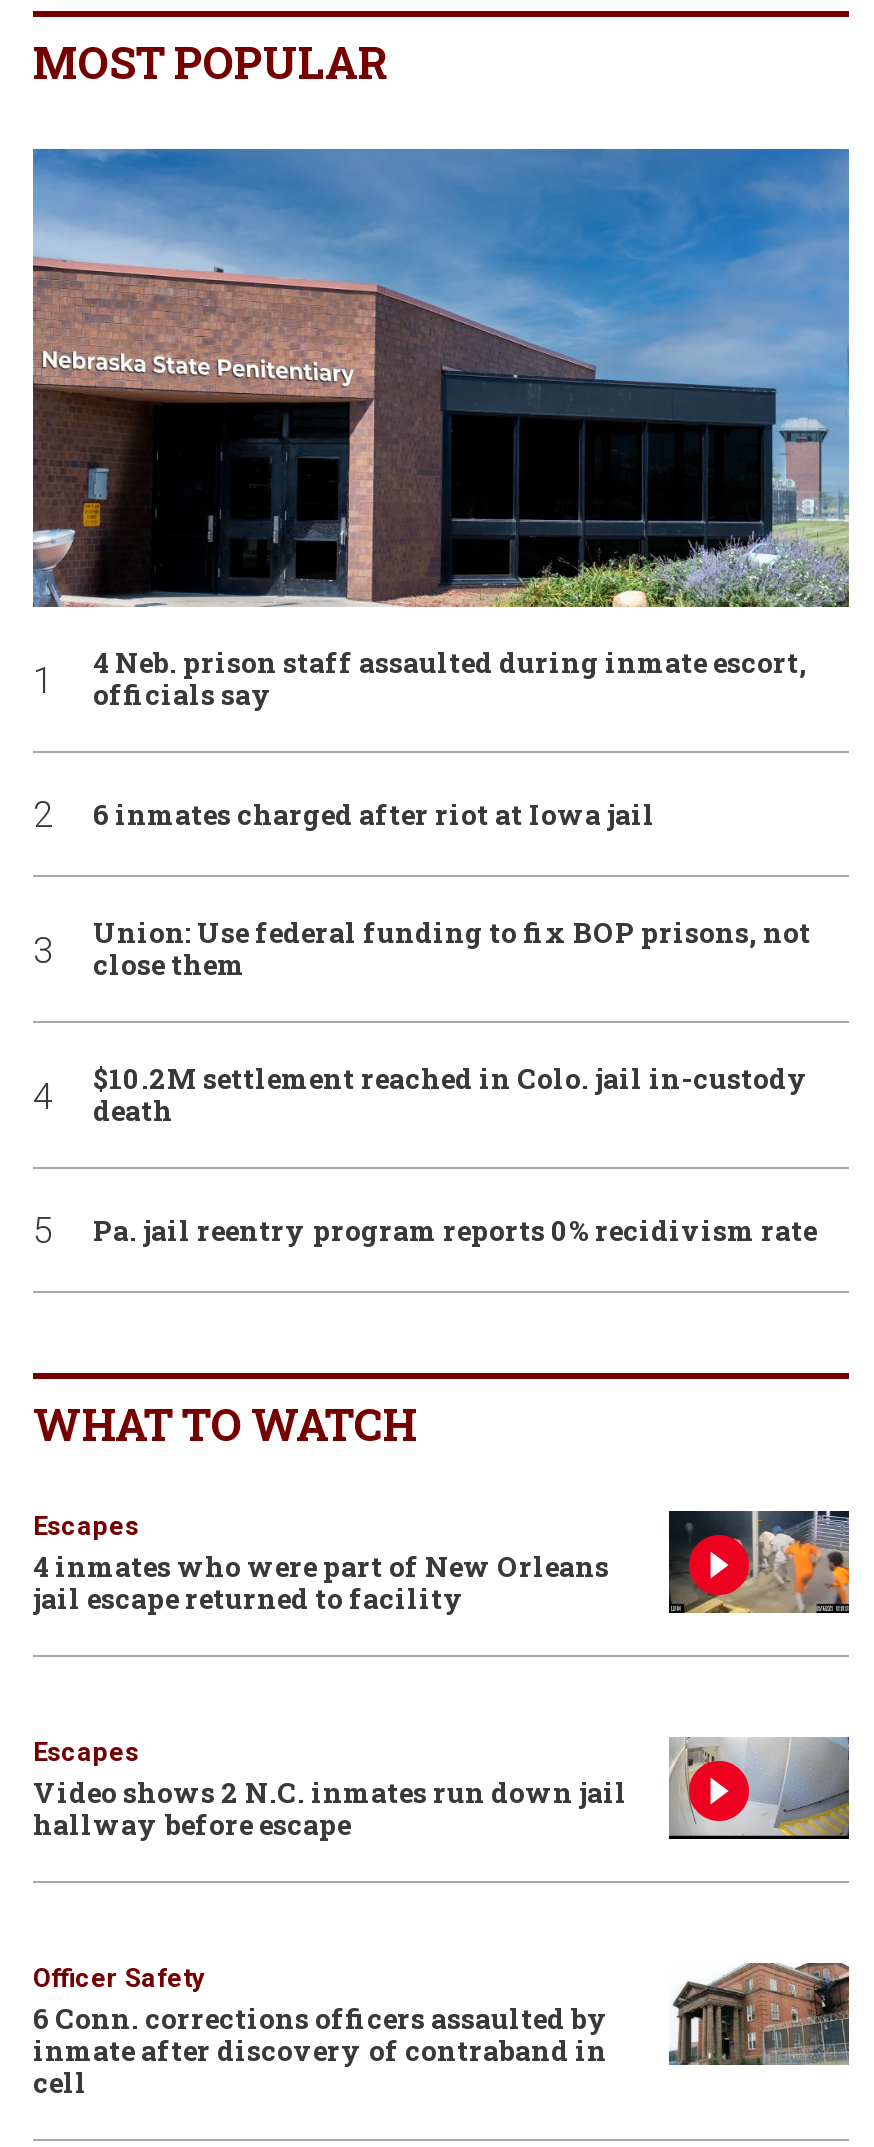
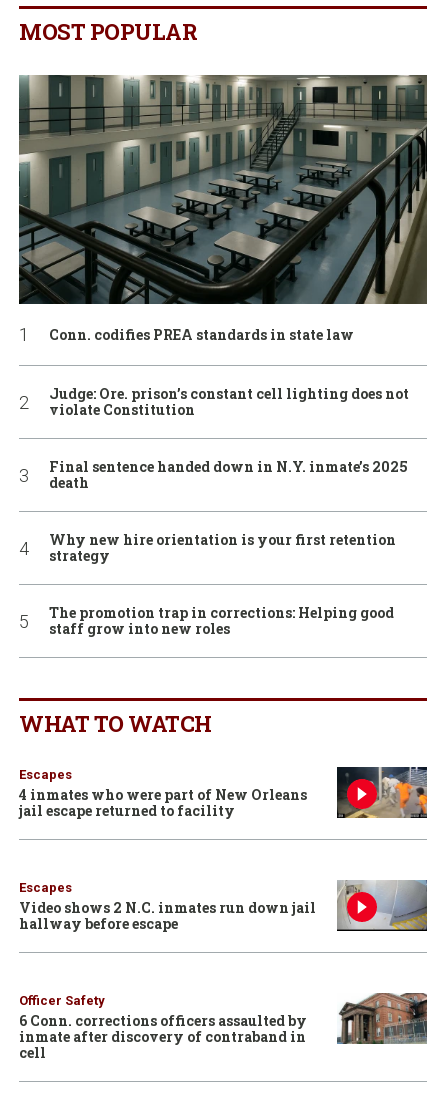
- [image]
- 4 Neb. prison staff assaulted during inmate escort,
- officials say
- 6 inmates charged after riot at Iowa jail
- Union: Use federal funding to fix BOP prisons, not
- close them
- $10.2M settlement reached in Colo. jail in-custody
+ [image]
+ Conn. codifies PREA standards in state law
+ Judge: Ore. prison’s constant cell lighting does not
+ violate Constitution
+ Final sentence handed down in N.Y. inmate’s 2025

moved up: death

- Pa. jail reentry program reports 0% recidivism rate
+ Why new hire orientation is your first retention
+ strategy
+ The promotion trap in corrections: Helping good
+ staff grow into new roles
